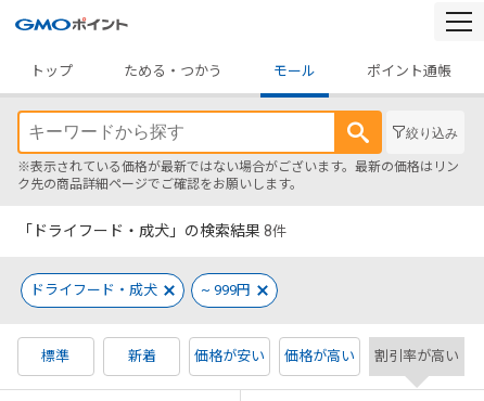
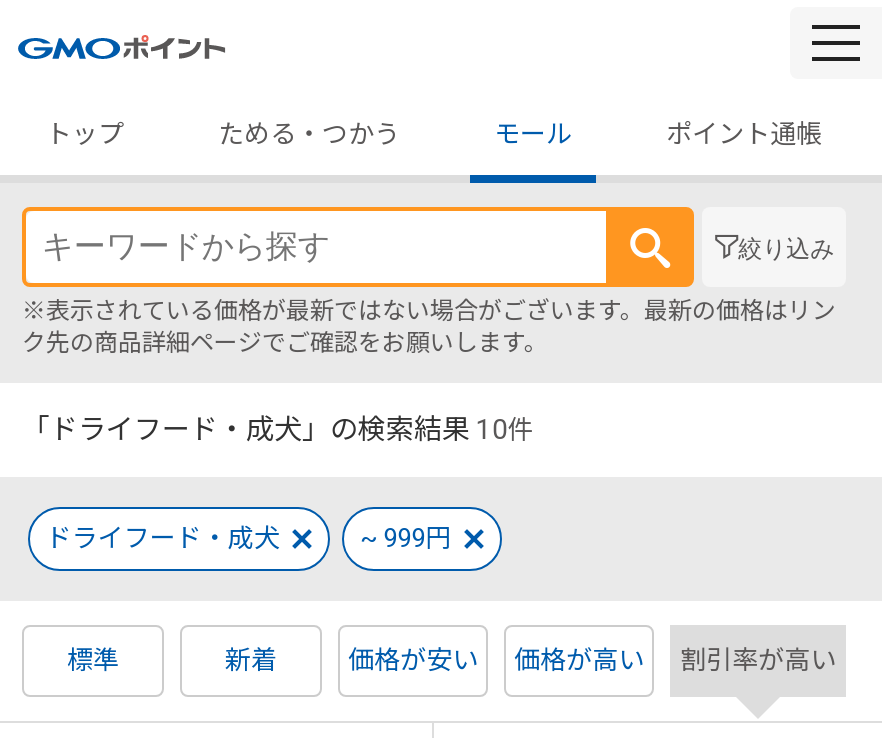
- 「ドライフード・成犬」の検索結果8件
+ 「ドライフード・成犬」の検索結果10件
